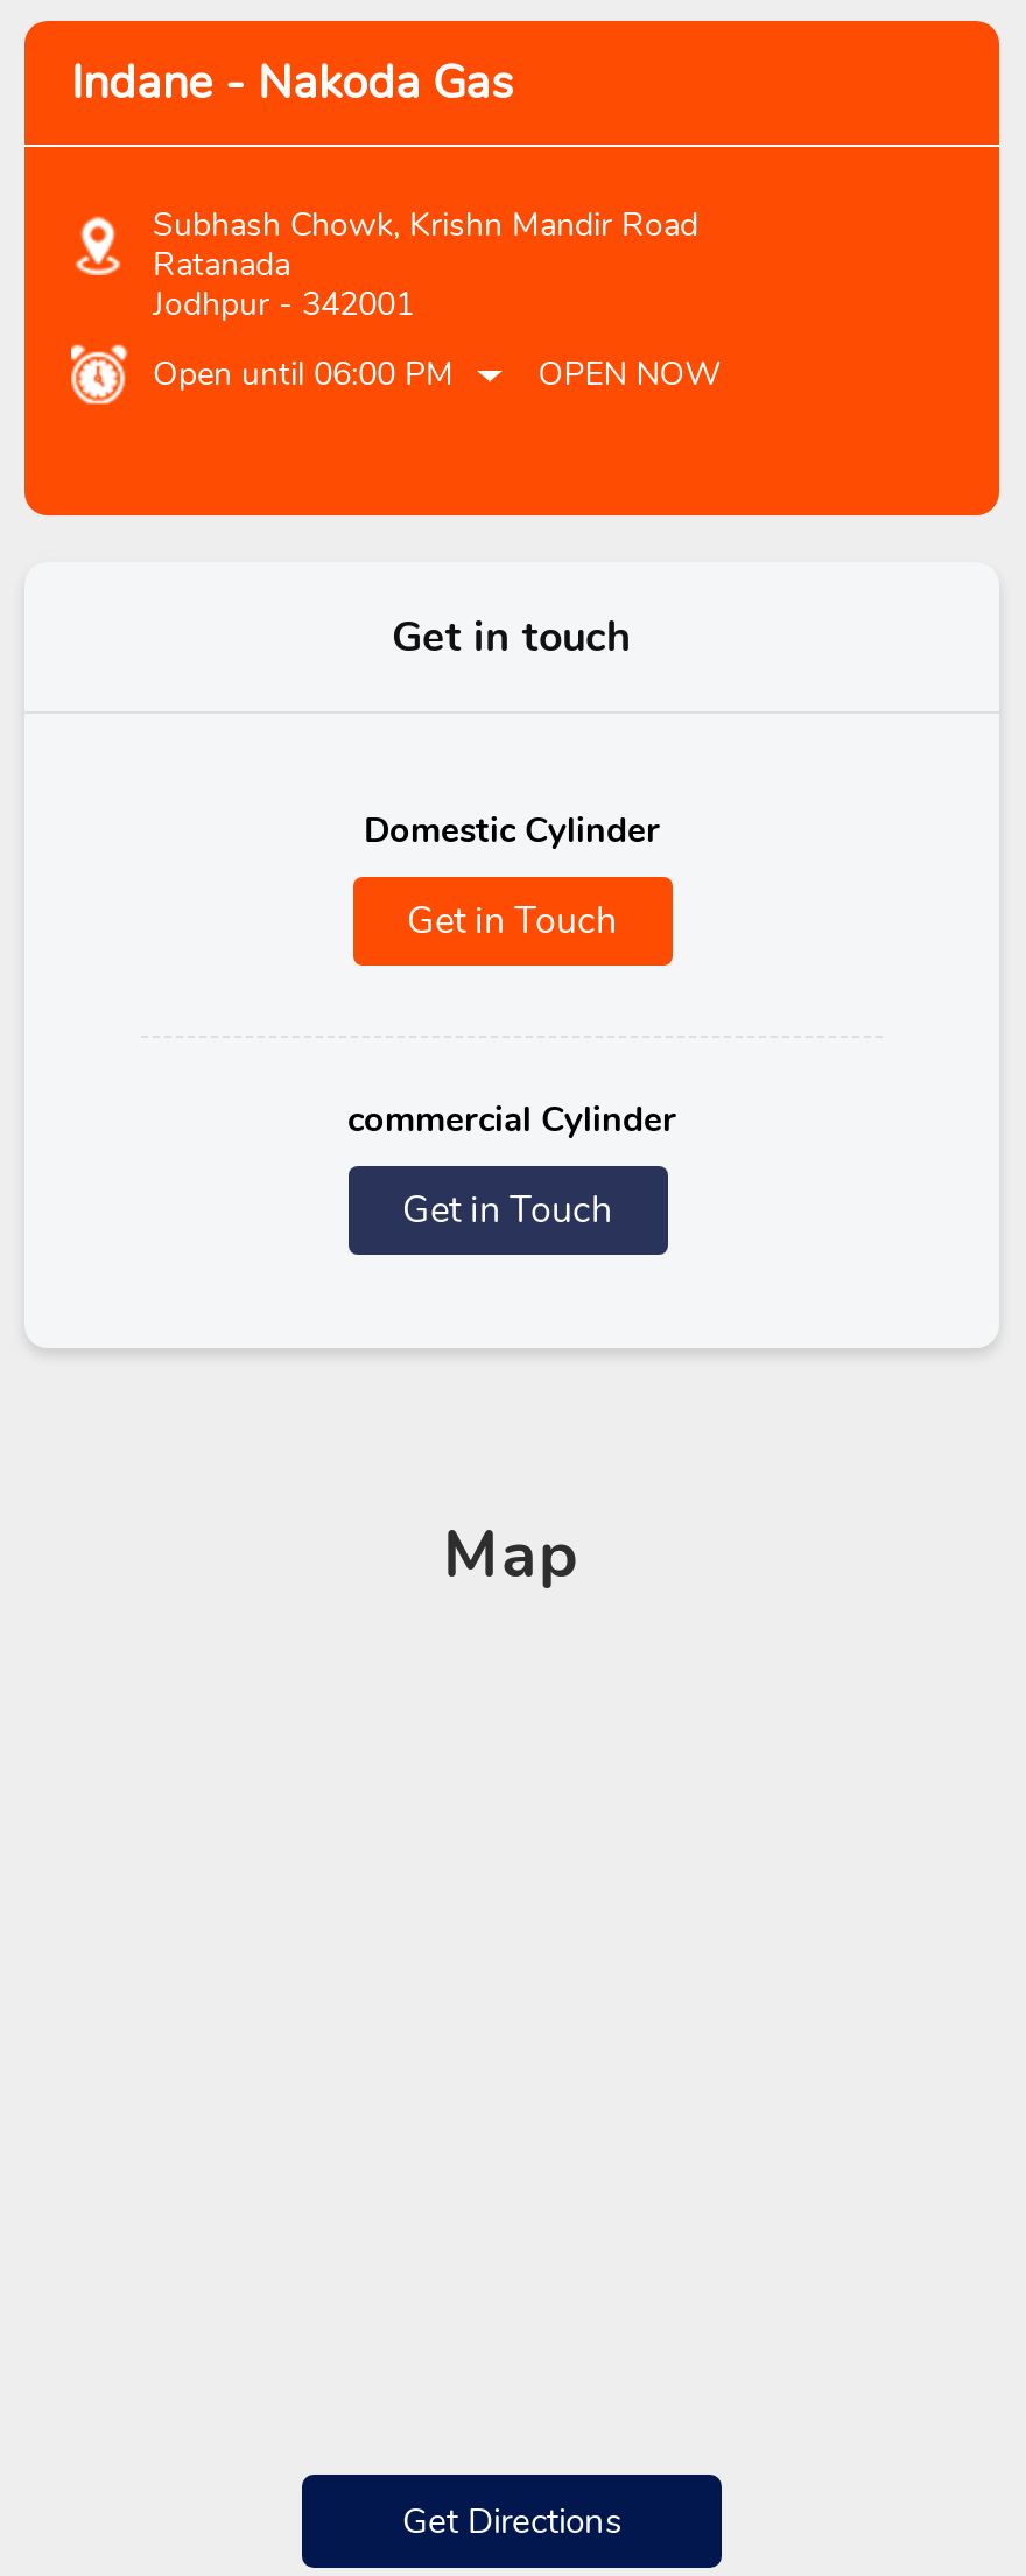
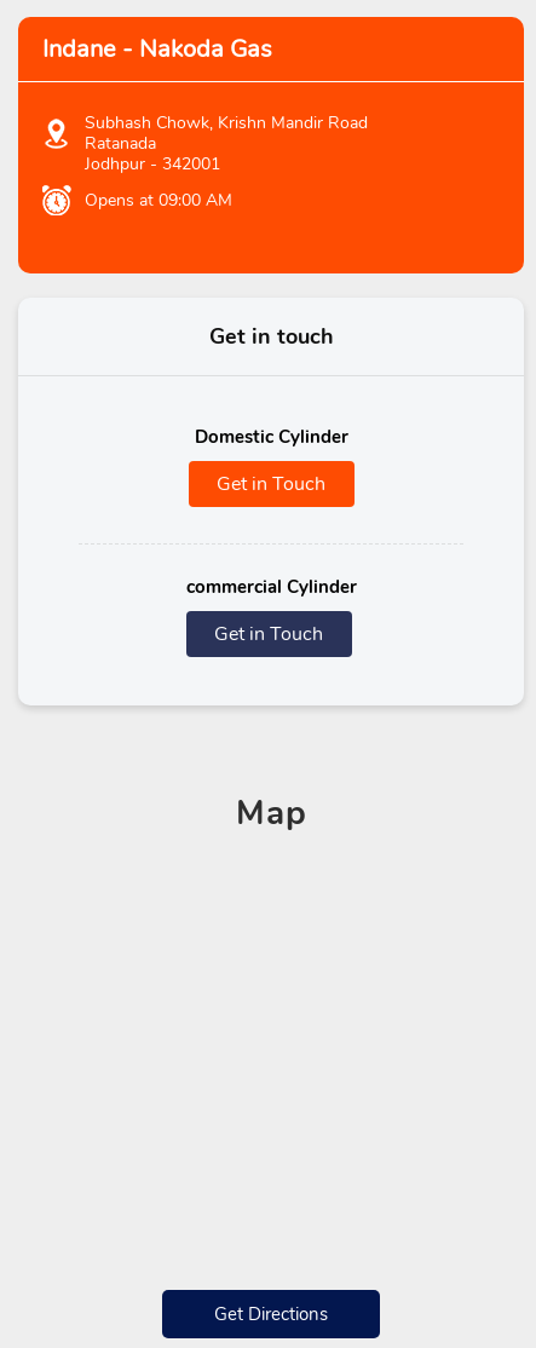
- Open until 06:00 PM
- OPEN NOW
+ Opens at 09:00 AM
